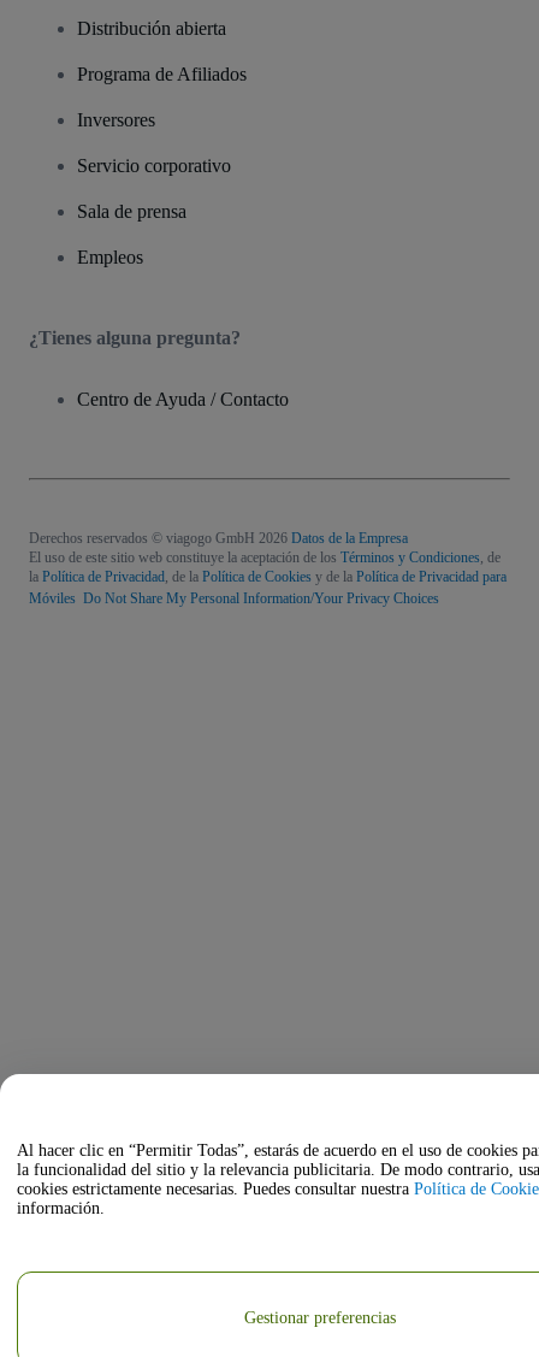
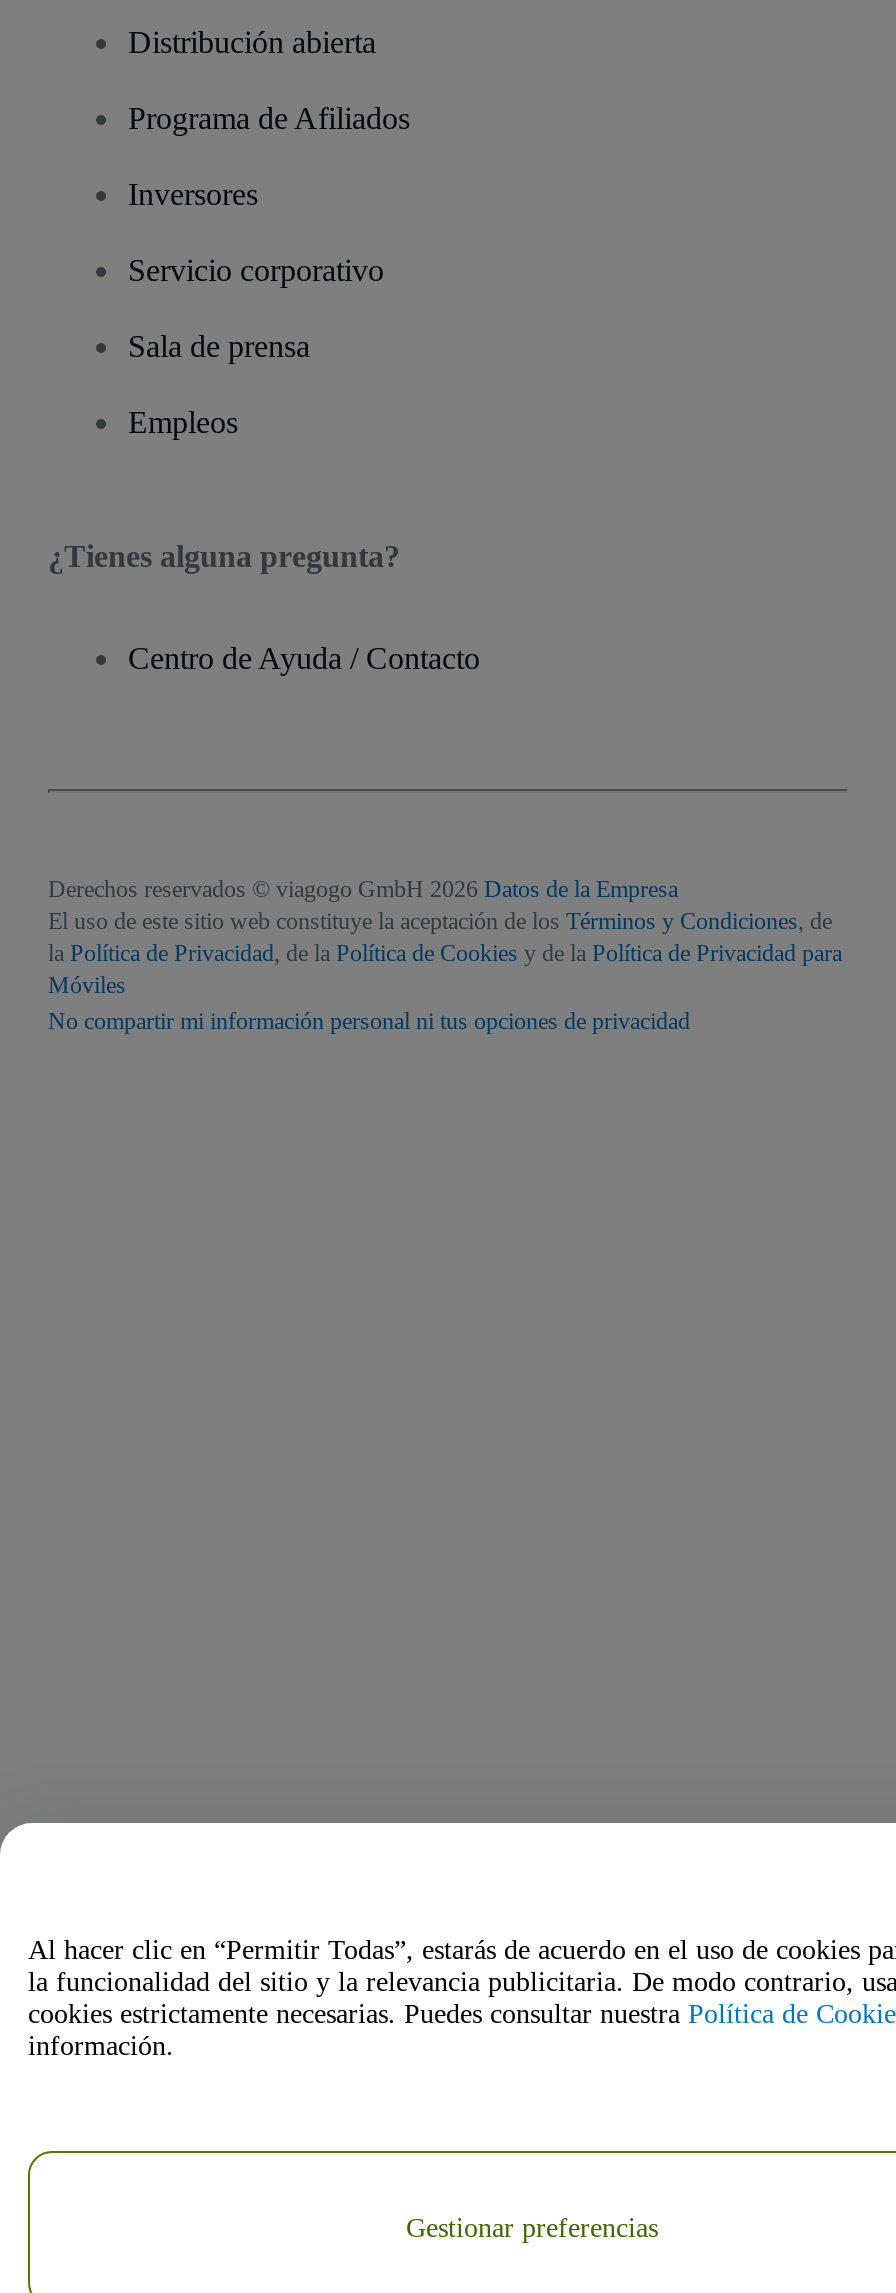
- Móviles Do Not Share My Personal Information/Your Privacy Choices
+ Móviles
+ No compartir mi información personal ni tus opciones de privacidad
